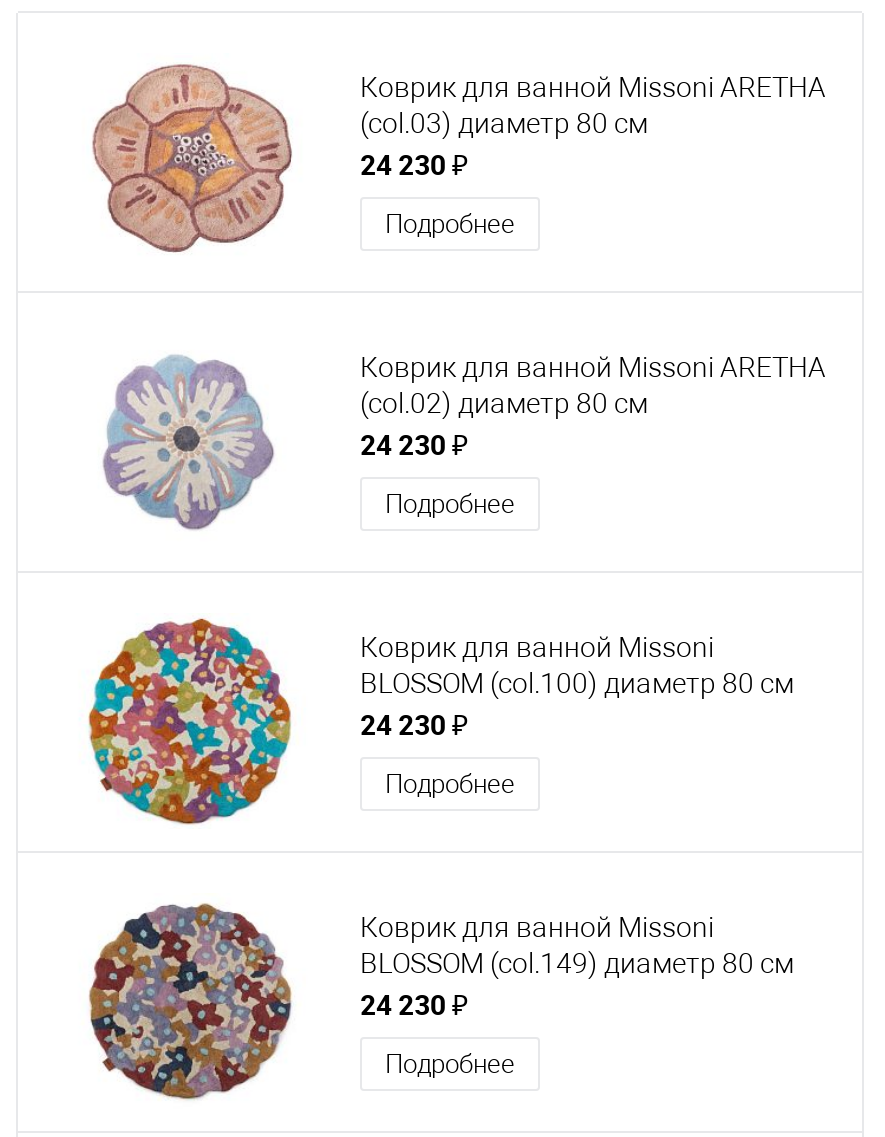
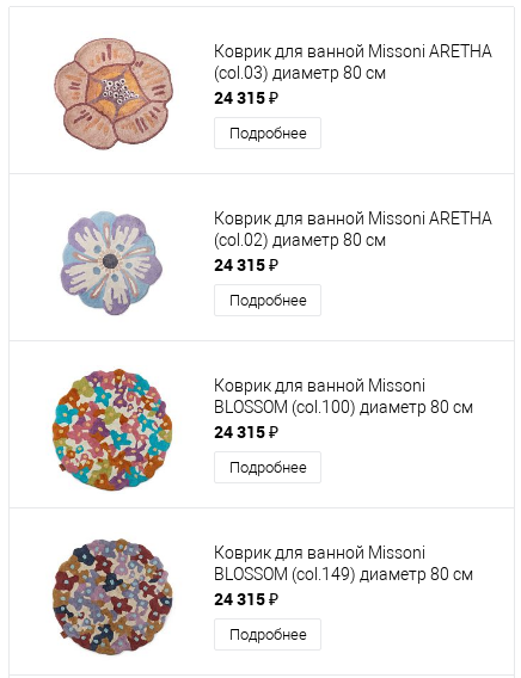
- 24 230 ₽
+ 24 315 ₽

- 24 230 ₽
+ 24 315 ₽

- 24 230 ₽
+ 24 315 ₽

- 24 230 ₽
+ 24 315 ₽
